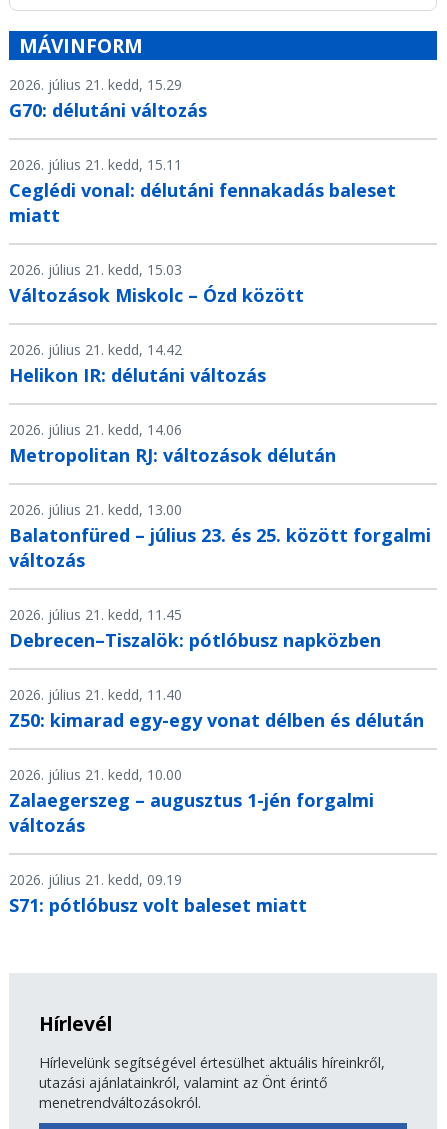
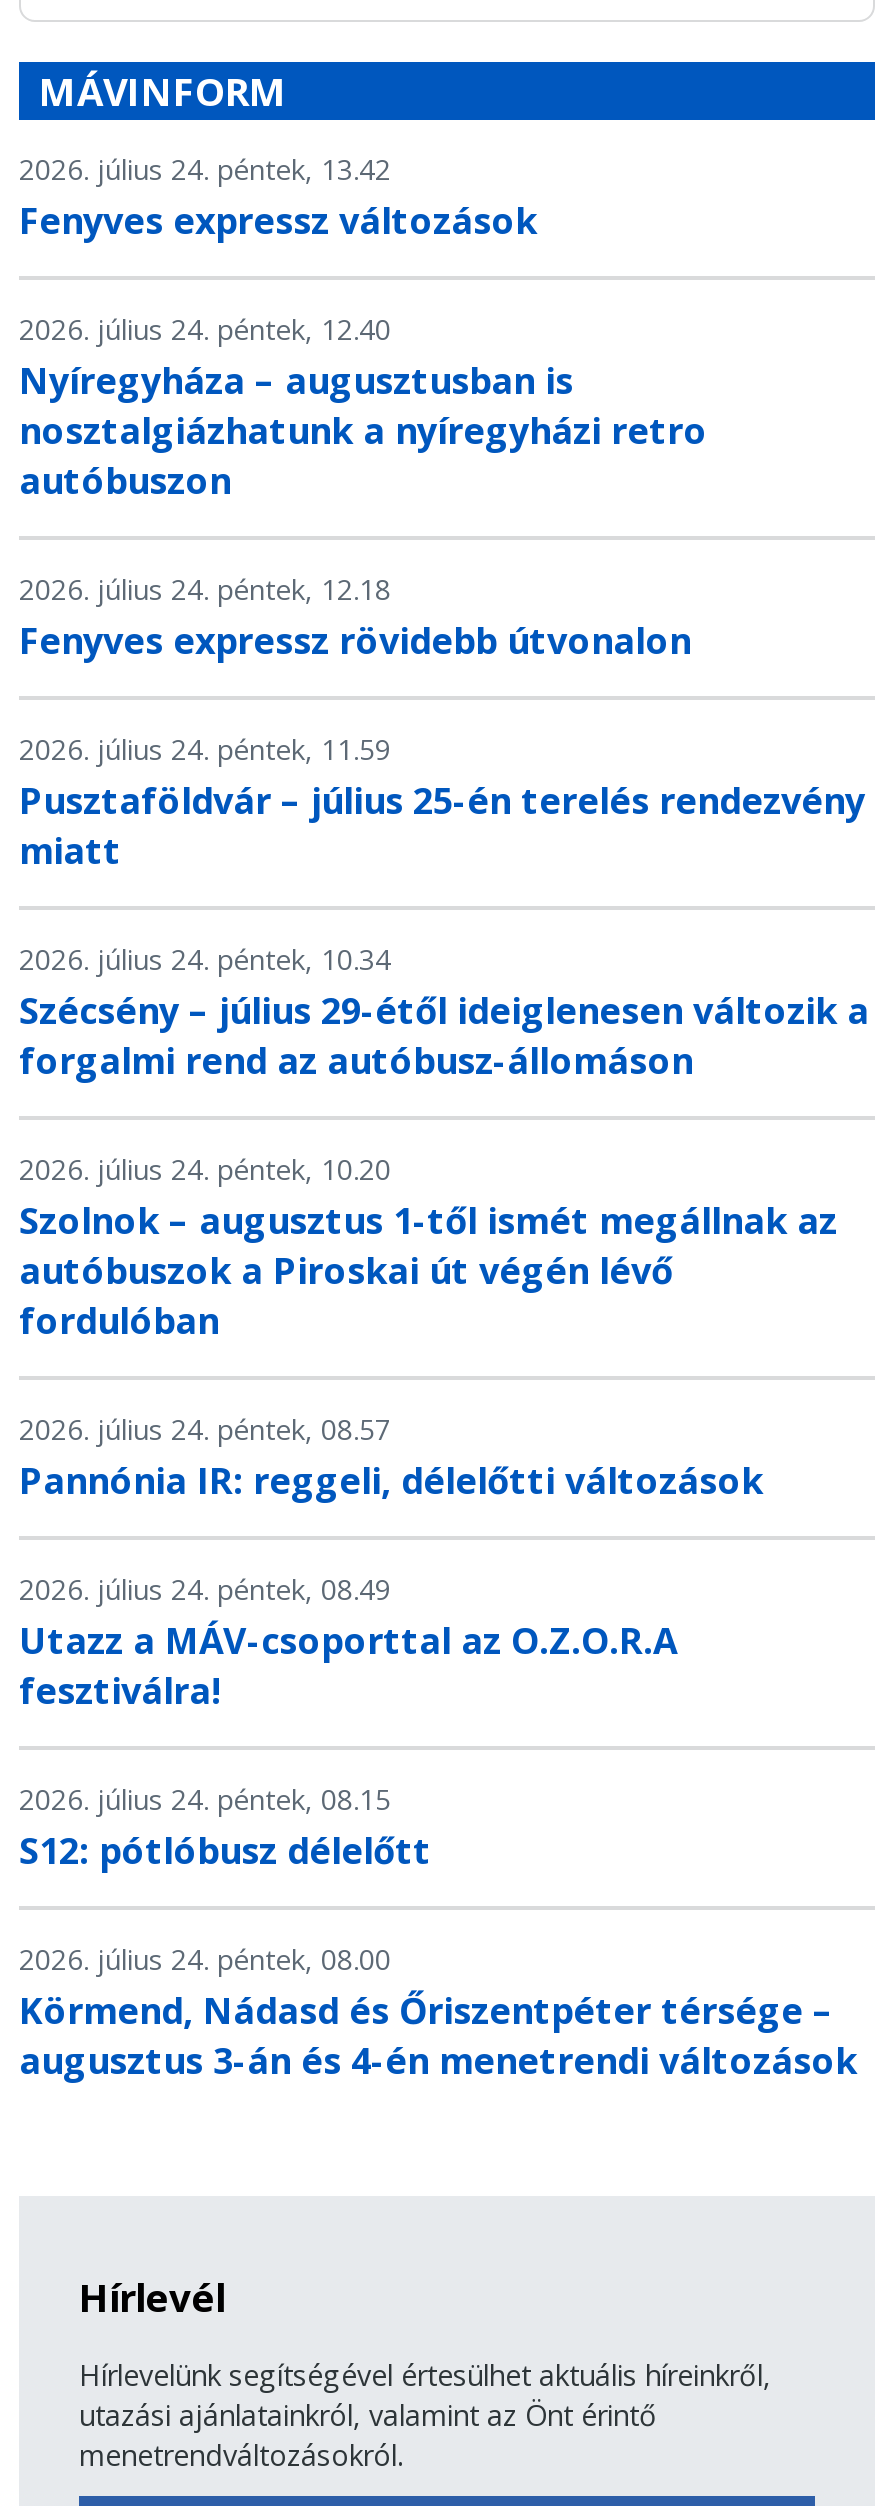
- 2026. július 21. kedd, 15.29
- G70: délutáni változás
- 2026. július 21. kedd, 15.11
- Ceglédi vonal: délutáni fennakadás baleset
+ 2026. július 24. péntek, 13.42
+ Fenyves expressz változások
+ 2026. július 24. péntek, 12.40
+ Nyíregyháza – augusztusban is
+ nosztalgiázhatunk a nyíregyházi retro
+ autóbuszon
+ 2026. július 24. péntek, 12.18
+ Fenyves expressz rövidebb útvonalon
+ 2026. július 24. péntek, 11.59
+ Pusztaföldvár – július 25-én terelés rendezvény

moved down: miatt

- 2026. július 21. kedd, 15.03
- Változások Miskolc – Ózd között
- 2026. július 21. kedd, 14.42
- Helikon IR: délutáni változás
- 2026. július 21. kedd, 14.06
- Metropolitan RJ: változások délután
- 2026. július 21. kedd, 13.00
- Balatonfüred – július 23. és 25. között forgalmi
- változás
- 2026. július 21. kedd, 11.45
- Debrecen–Tiszalök: pótlóbusz napközben
- 2026. július 21. kedd, 11.40
- Z50: kimarad egy-egy vonat délben és délután
- 2026. július 21. kedd, 10.00
- Zalaegerszeg – augusztus 1-jén forgalmi
- változás
- 2026. július 21. kedd, 09.19
- S71: pótlóbusz volt baleset miatt
+ 2026. július 24. péntek, 10.34
+ Szécsény – július 29-étől ideiglenesen változik a
+ forgalmi rend az autóbusz-állomáson
+ 2026. július 24. péntek, 10.20
+ Szolnok – augusztus 1-től ismét megállnak az
+ autóbuszok a Piroskai út végén lévő
+ fordulóban
+ 2026. július 24. péntek, 08.57
+ Pannónia IR: reggeli, délelőtti változások
+ 2026. július 24. péntek, 08.49
+ Utazz a MÁV-csoporttal az O.Z.O.R.A
+ fesztiválra!
+ 2026. július 24. péntek, 08.15
+ S12: pótlóbusz délelőtt
+ 2026. július 24. péntek, 08.00
+ Körmend, Nádasd és Őriszentpéter térsége –
+ augusztus 3-án és 4-én menetrendi változások
